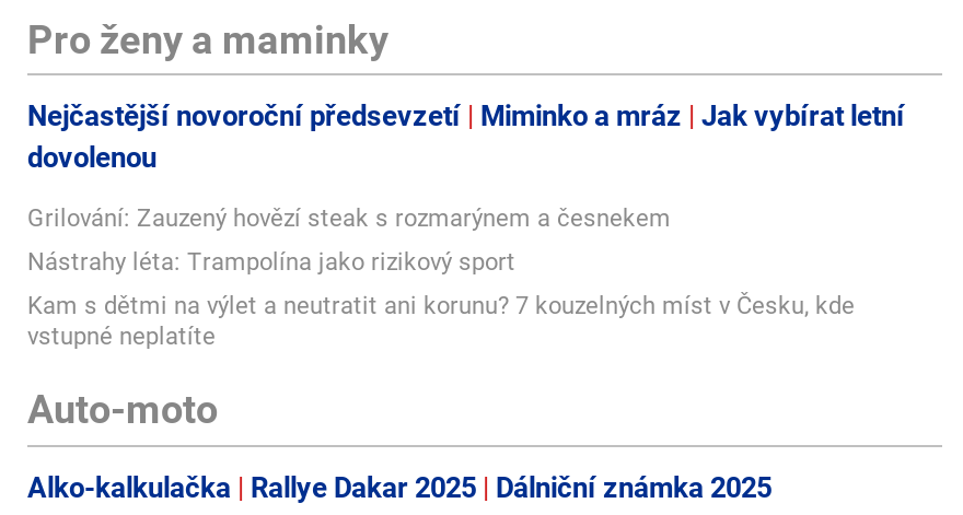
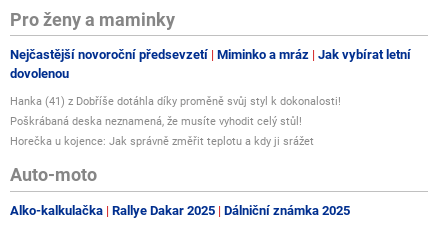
- Grilování: Zauzený hovězí steak s rozmarýnem a česnekem
+ Hanka (41) z Dobříše dotáhla díky proměně svůj styl k dokonalosti!

- Nástrahy léta: Trampolína jako rizikový sport
+ Poškrábaná deska neznamená, že musíte vyhodit celý stůl!

- Kam s dětmi na výlet a neutratit ani korunu? 7 kouzelných míst v Česku, kde
- vstupné neplatíte
+ Horečka u kojence: Jak správně změřit teplotu a kdy ji srážet
